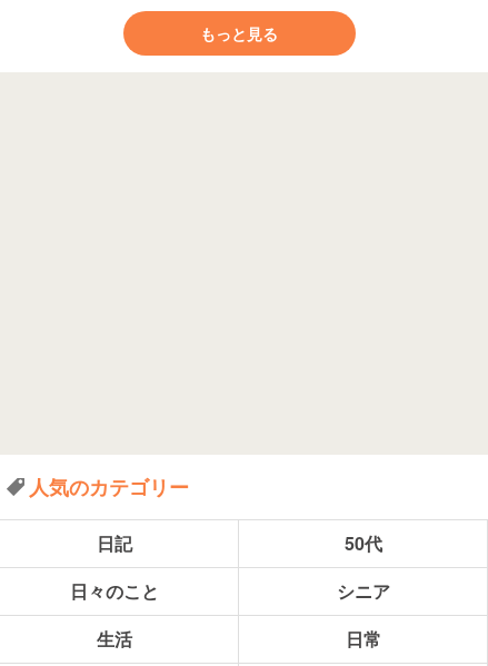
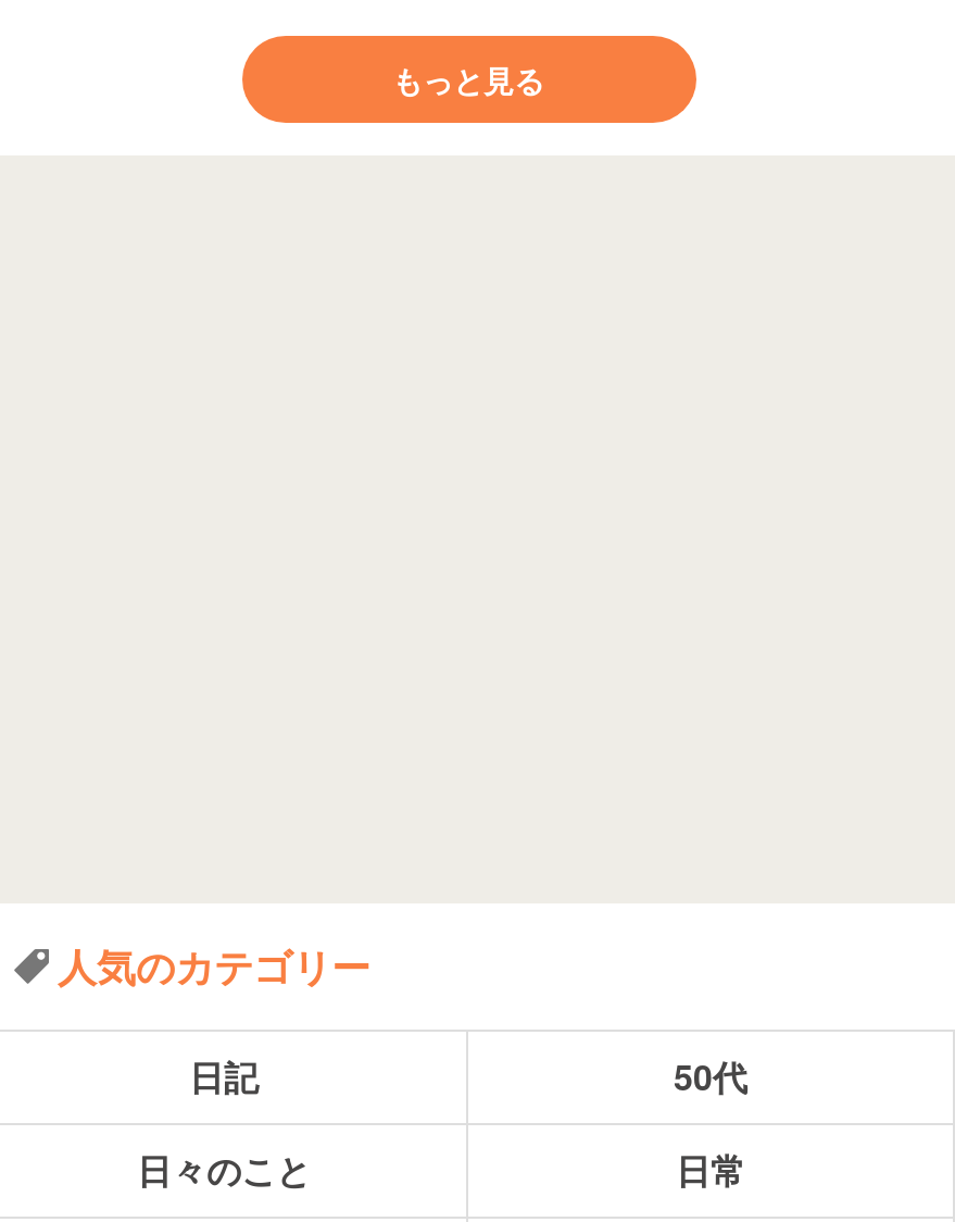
- シニア
- 生活
